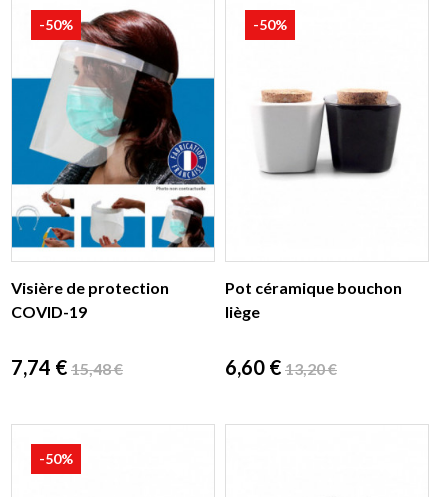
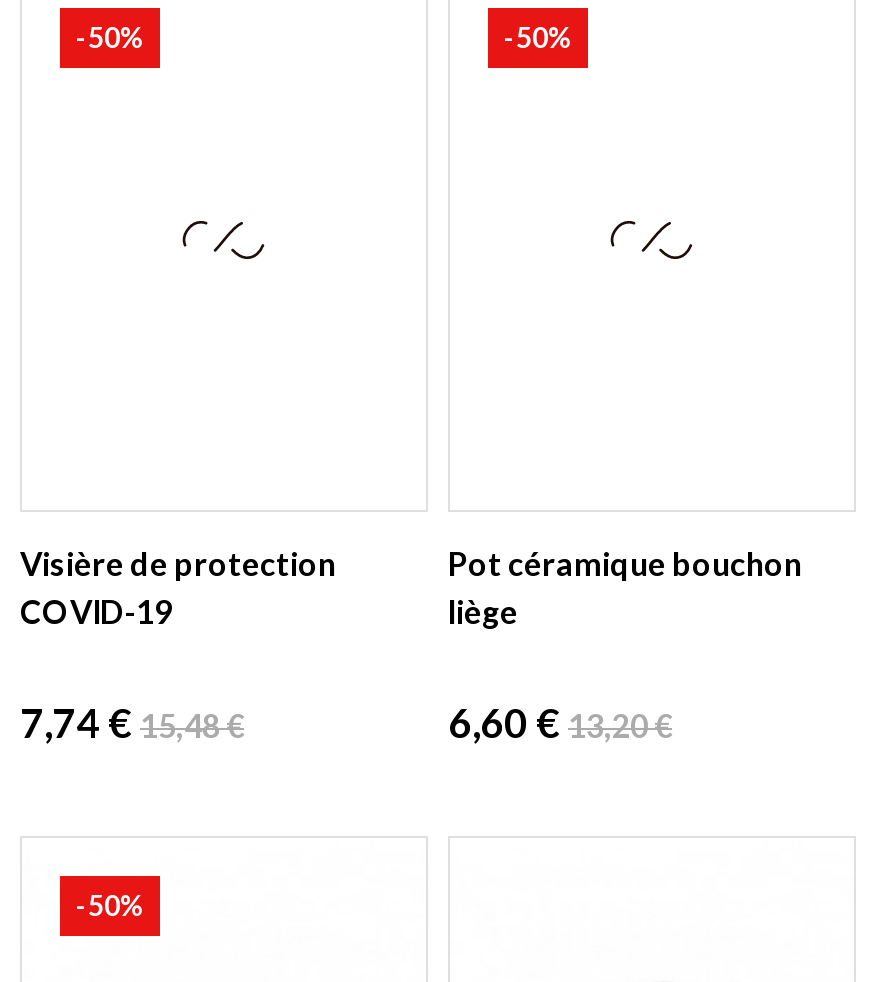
- [image]

- [image]
